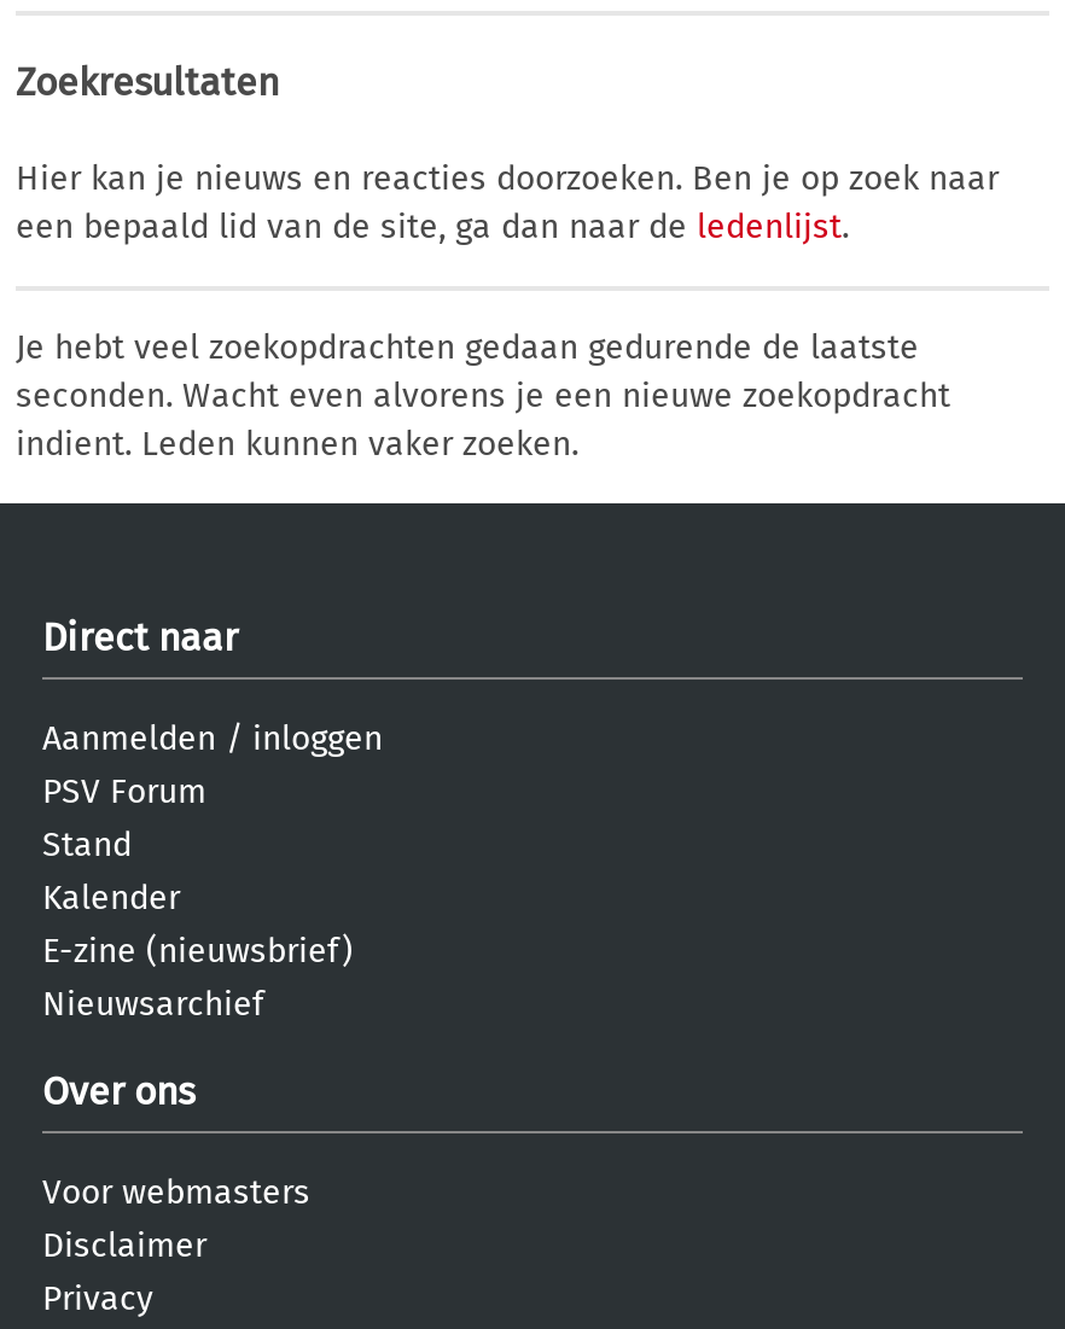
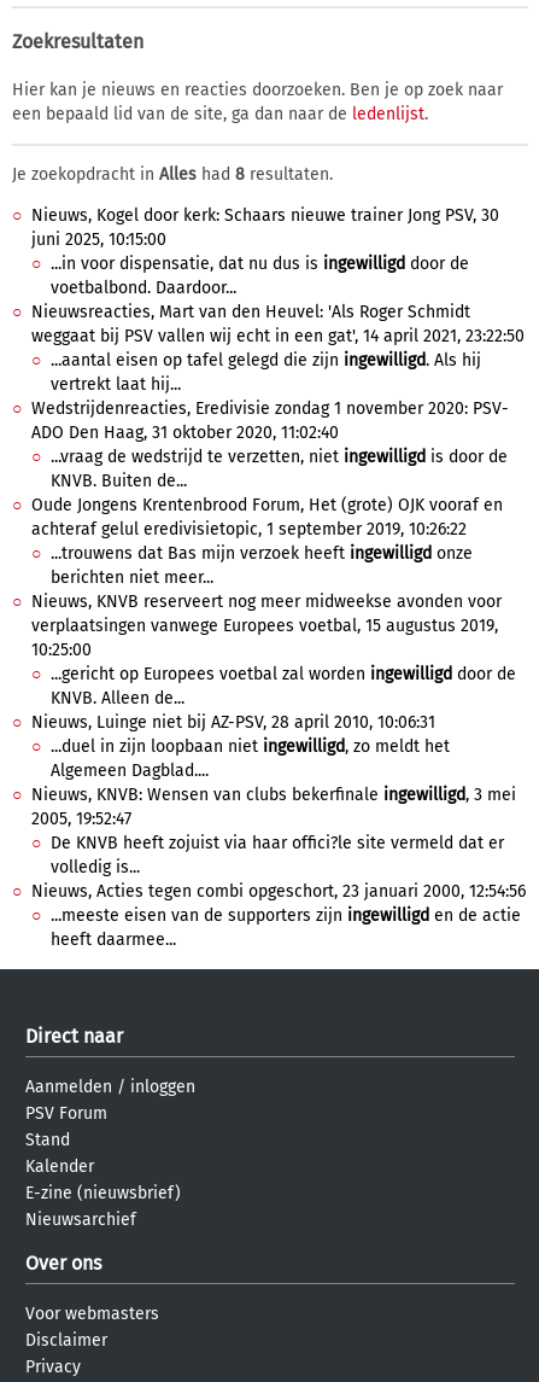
- Je hebt veel zoekopdrachten gedaan gedurende de laatste
- seconden. Wacht even alvorens je een nieuwe zoekopdracht
- indient. Leden kunnen vaker zoeken.
+ Je zoekopdracht in Alles had 8 resultaten.
+ Nieuws, Kogel door kerk: Schaars nieuwe trainer Jong PSV, 30
+ juni 2025, 10:15:00
+ ...in voor dispensatie, dat nu dus is ingewilligd door de
+ voetbalbond. Daardoor...
+ Nieuwsreacties, Mart van den Heuvel: 'Als Roger Schmidt
+ weggaat bij PSV vallen wij echt in een gat', 14 april 2021, 23:22:50
+ ...aantal eisen op tafel gelegd die zijn ingewilligd. Als hij
+ vertrekt laat hij...
+ Wedstrijdenreacties, Eredivisie zondag 1 november 2020: PSV-
+ ADO Den Haag, 31 oktober 2020, 11:02:40
+ ...vraag de wedstrijd te verzetten, niet ingewilligd is door de
+ KNVB. Buiten de...
+ Oude Jongens Krentenbrood Forum, Het (grote) OJK vooraf en
+ achteraf gelul eredivisietopic, 1 september 2019, 10:26:22
+ ...trouwens dat Bas mijn verzoek heeft ingewilligd onze
+ berichten niet meer...
+ Nieuws, KNVB reserveert nog meer midweekse avonden voor
+ verplaatsingen vanwege Europees voetbal, 15 augustus 2019,
+ 10:25:00
+ ...gericht op Europees voetbal zal worden ingewilligd door de
+ KNVB. Alleen de...
+ Nieuws, Luinge niet bij AZ-PSV, 28 april 2010, 10:06:31
+ ...duel in zijn loopbaan niet ingewilligd, zo meldt het
+ Algemeen Dagblad....
+ Nieuws, KNVB: Wensen van clubs bekerfinale ingewilligd, 3 mei
+ 2005, 19:52:47
+ De KNVB heeft zojuist via haar offici?le site vermeld dat er
+ volledig is...
+ Nieuws, Acties tegen combi opgeschort, 23 januari 2000, 12:54:56
+ ...meeste eisen van de supporters zijn ingewilligd en de actie
+ heeft daarmee...
